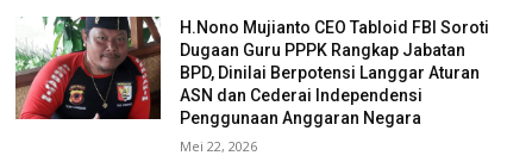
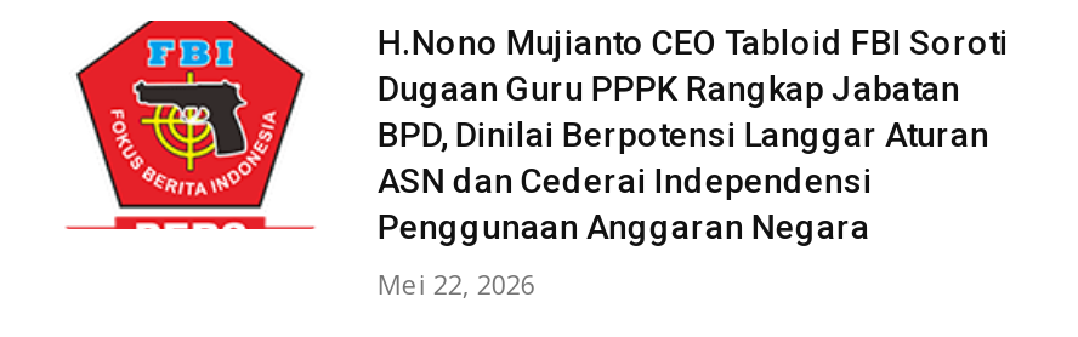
- [image]
+ [image]
